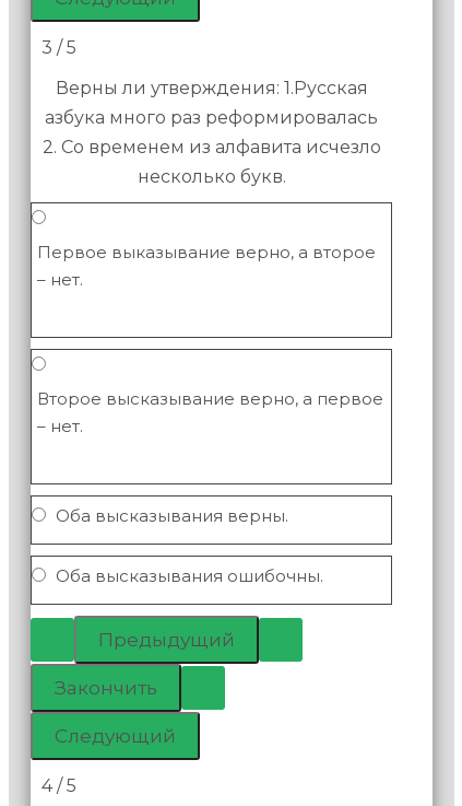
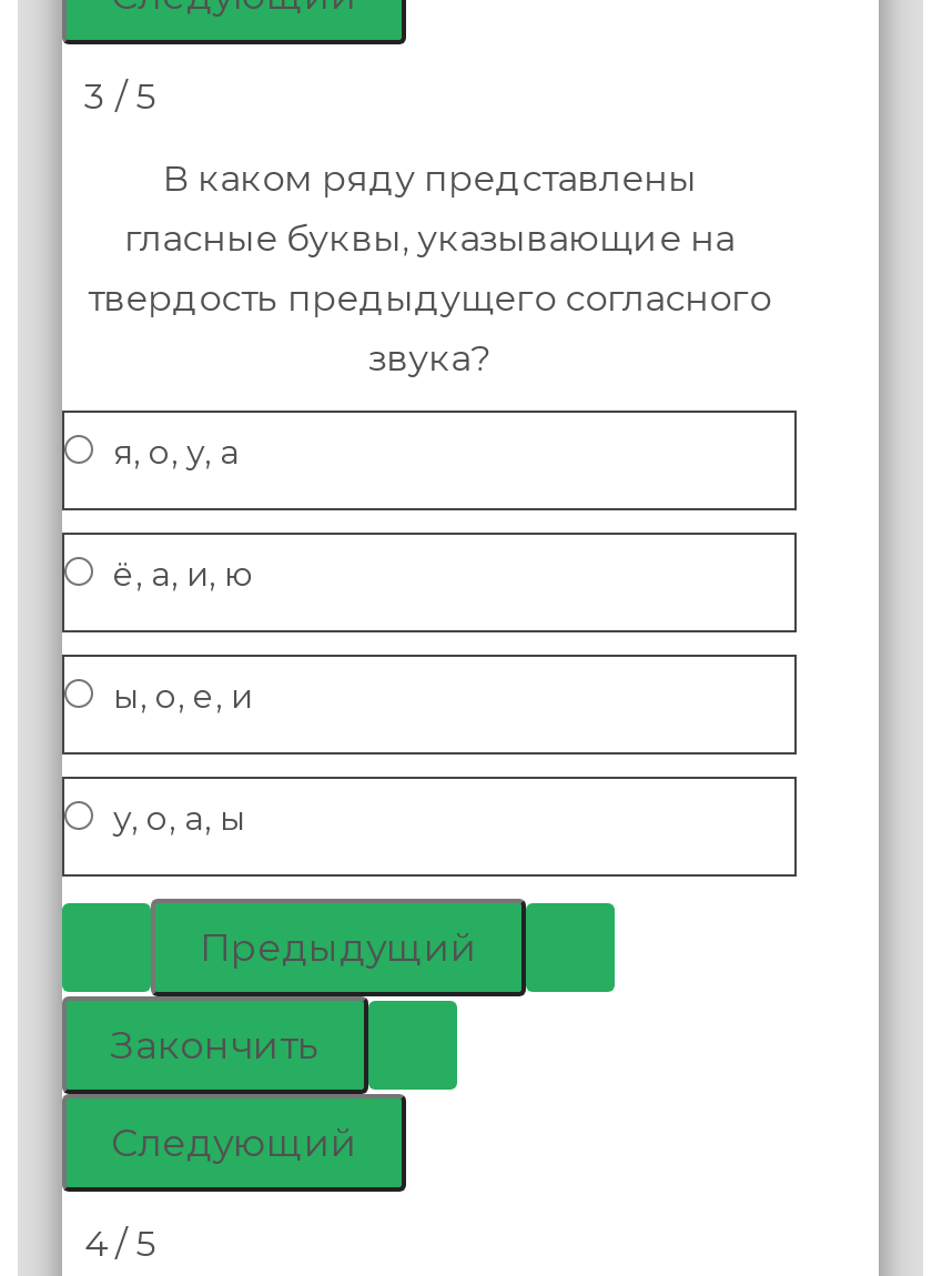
- Верны ли утверждения: 1.Русская
- азбука много раз реформировалась
- 2. Со временем из алфавита исчезло
- несколько букв.
+ В каком ряду представлены
+ гласные буквы, указывающие на
+ твердость предыдущего согласного
+ звука?

- Первое выказывание верно, а второе
- – нет.
+ я, о, у, а

- Второе высказывание верно, а первое
- – нет.
+ ё, а, и, ю

- Оба высказывания верны.
+ ы, о, е, и

- Оба высказывания ошибочны.
+ у, о, а, ы
